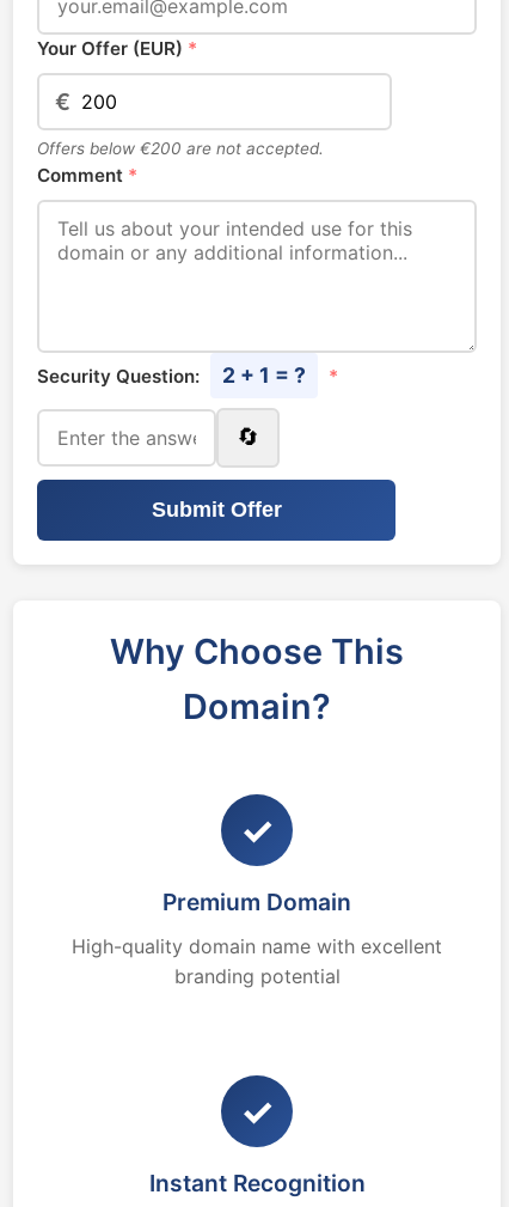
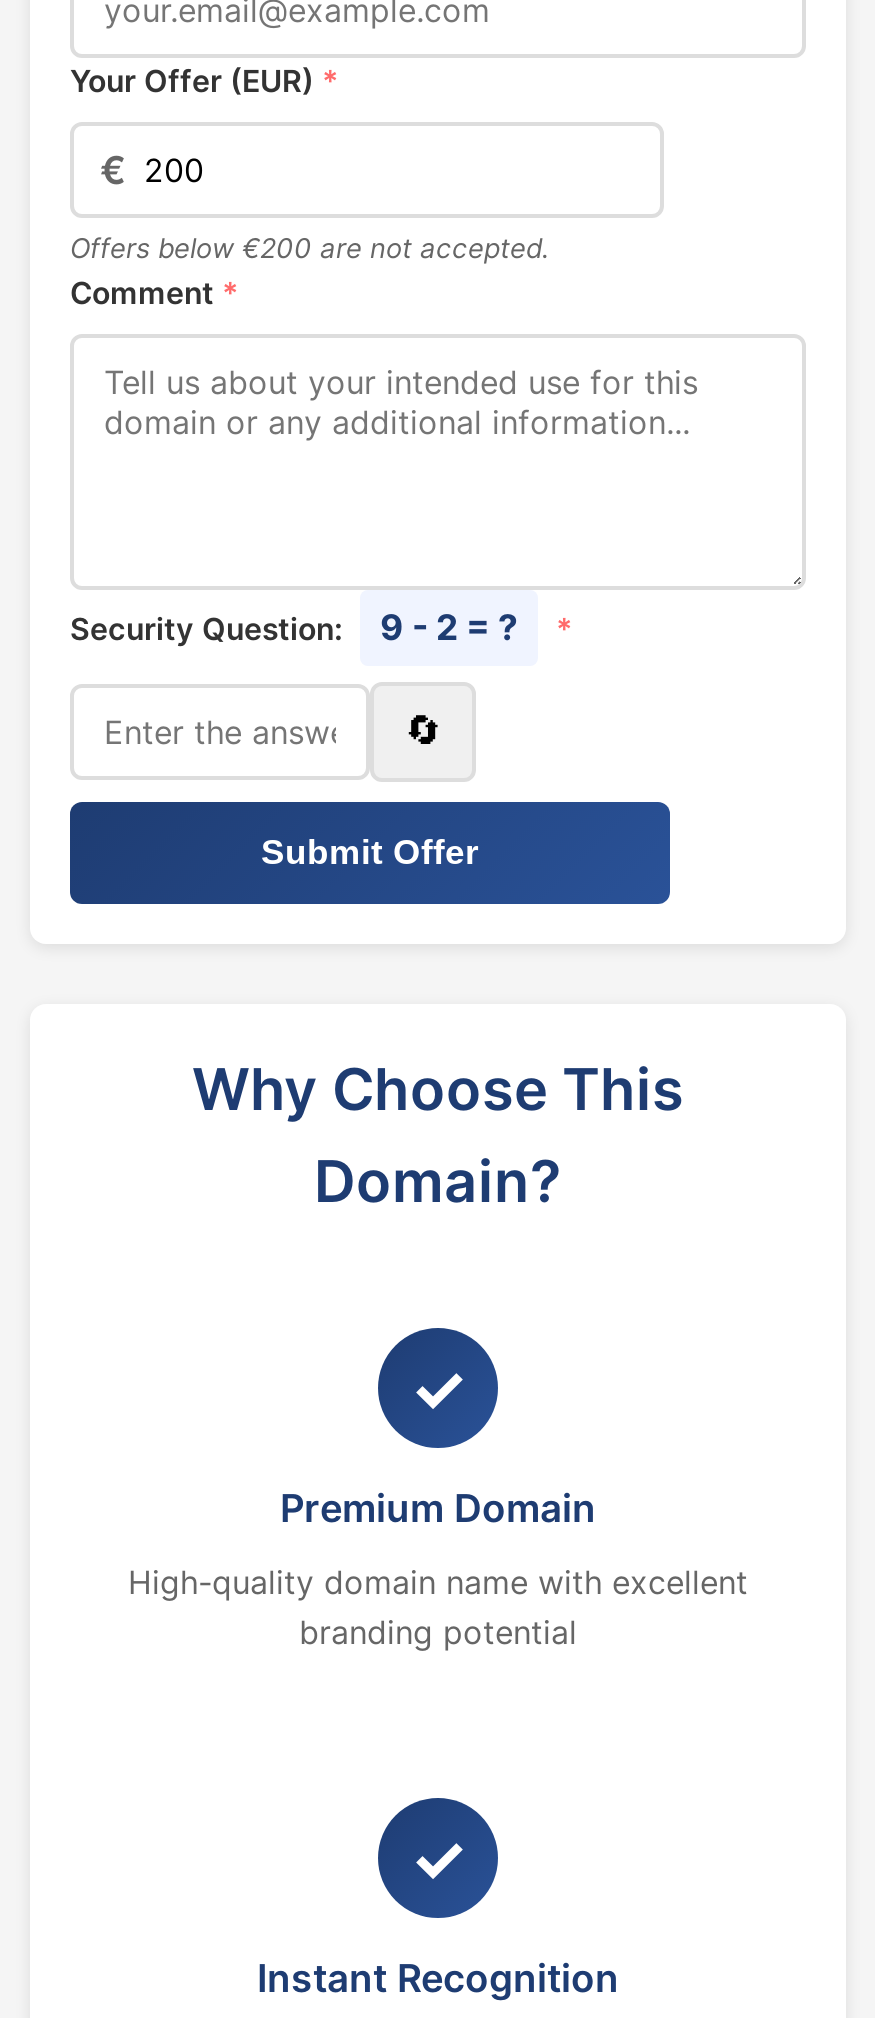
- 2 + 1 = ?
+ 9 - 2 = ?
